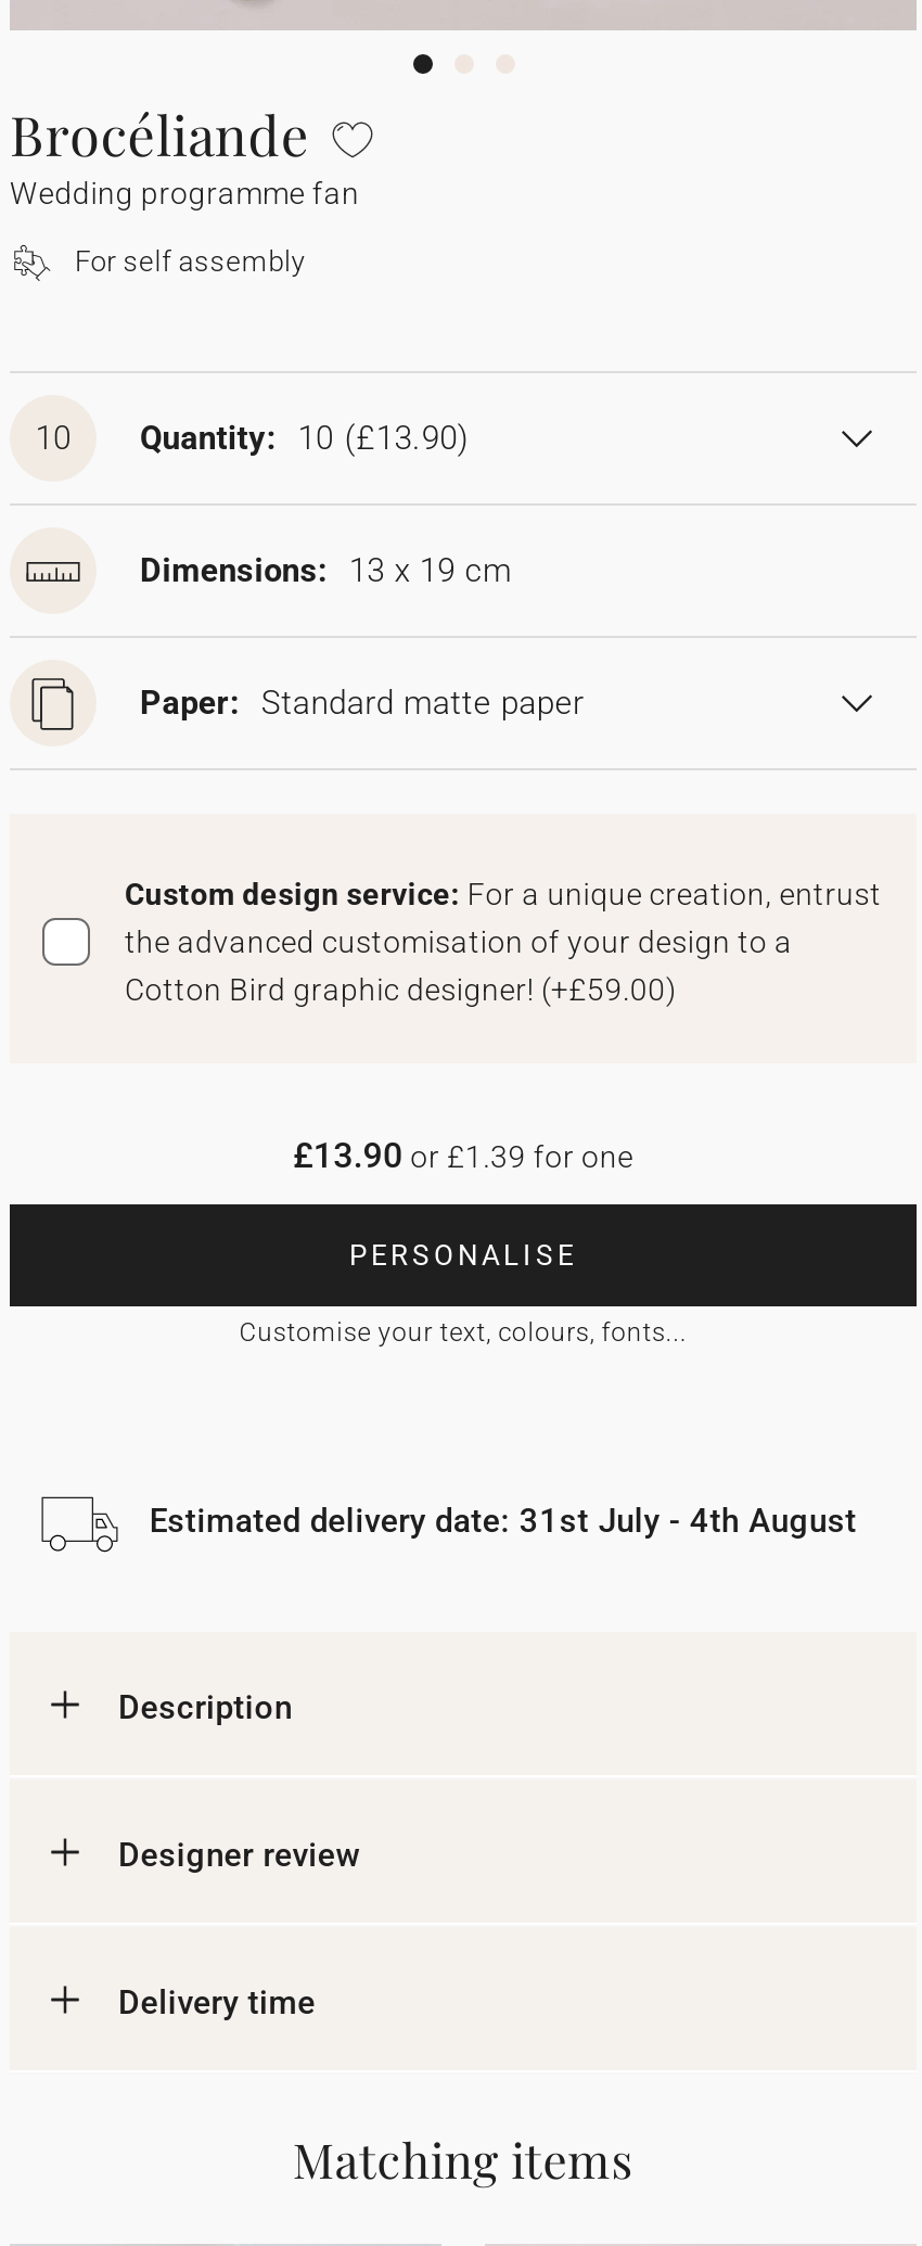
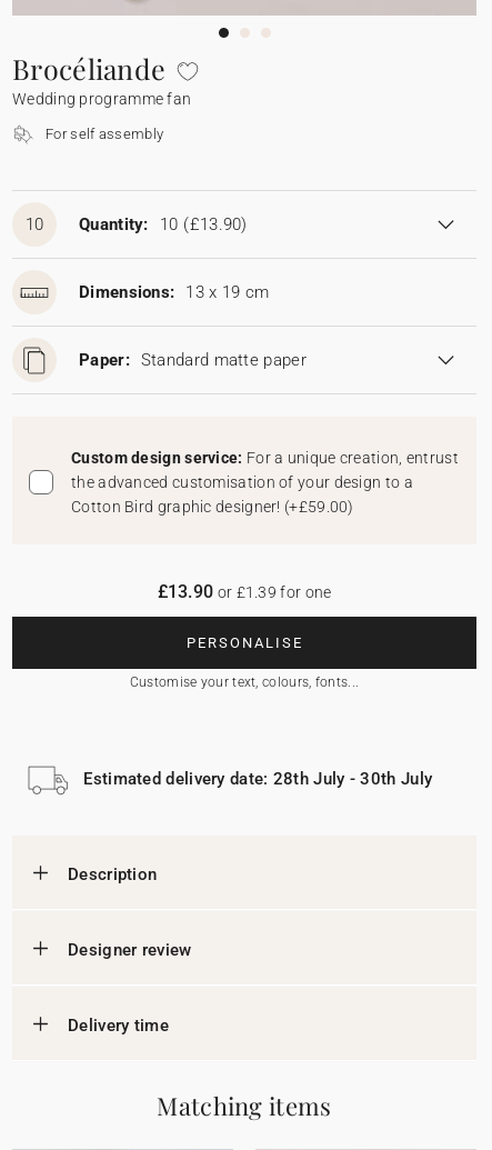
- Estimated delivery date: 31st July - 4th August
+ Estimated delivery date: 28th July - 30th July
